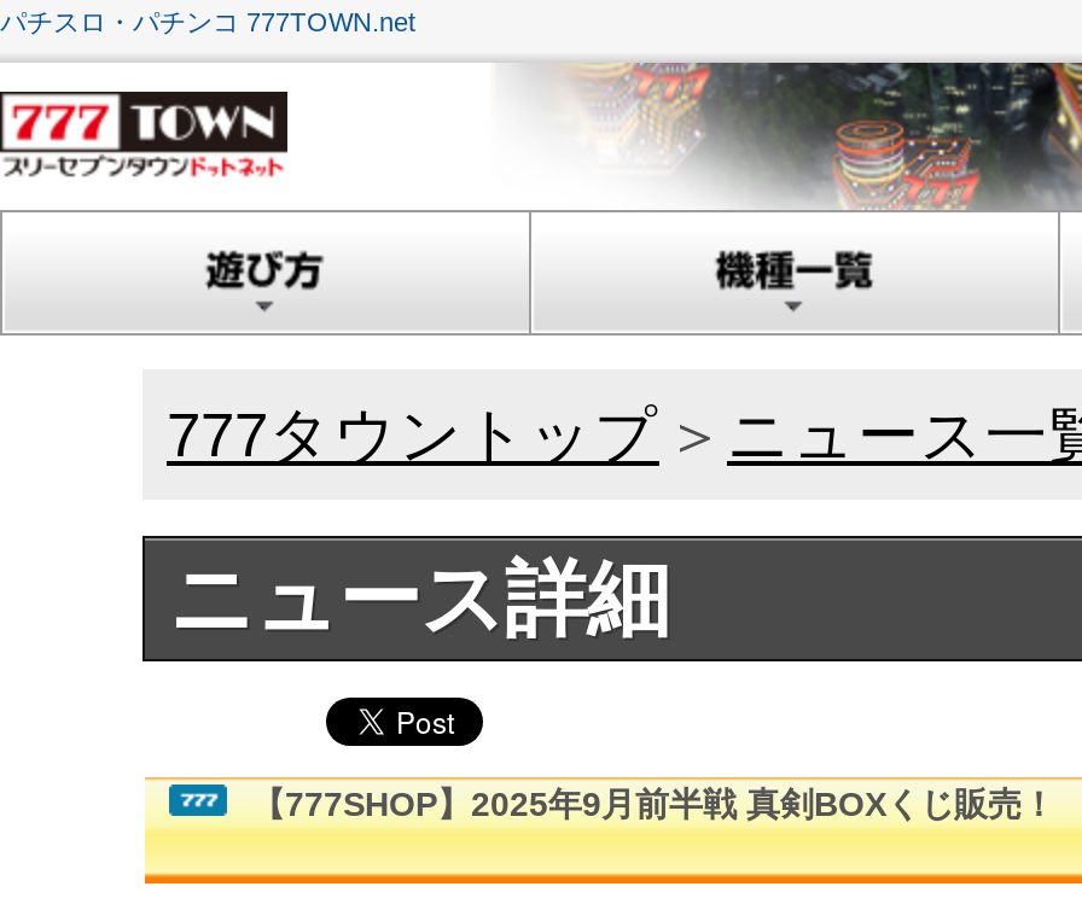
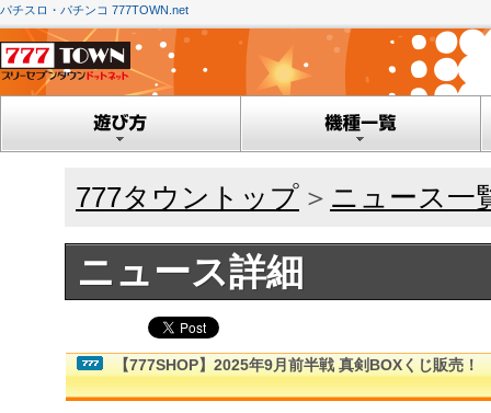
- [image]
+ [image]
